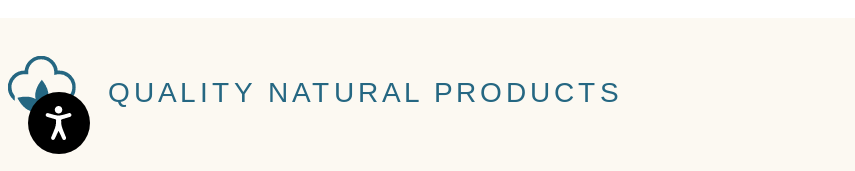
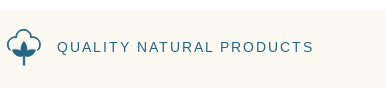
- [image]
+ [image]
